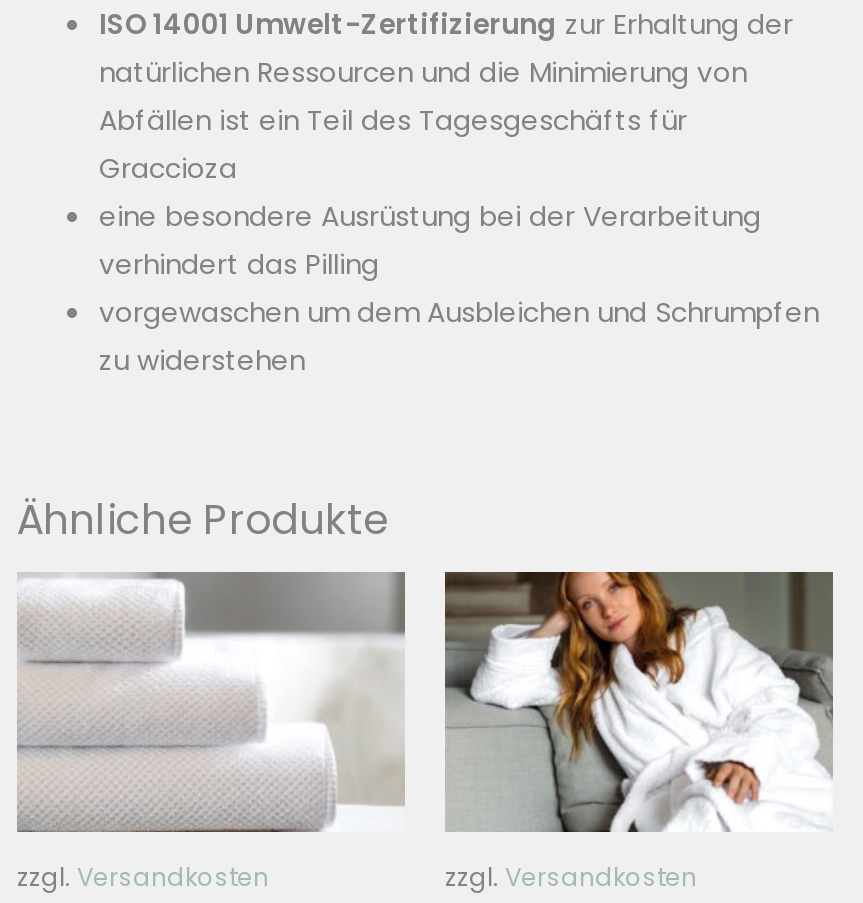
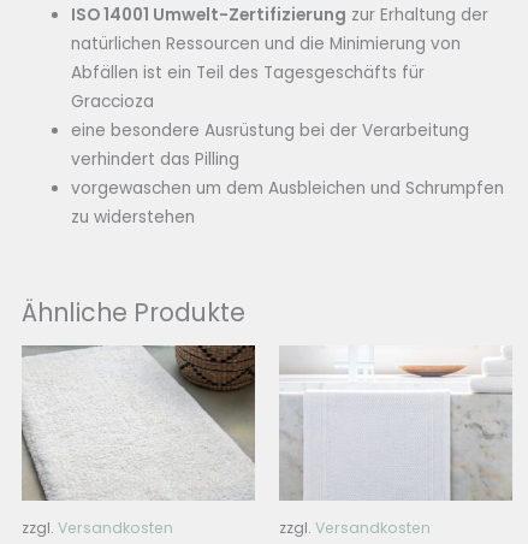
- [image]
+ [image]

- [image]
+ [image]
